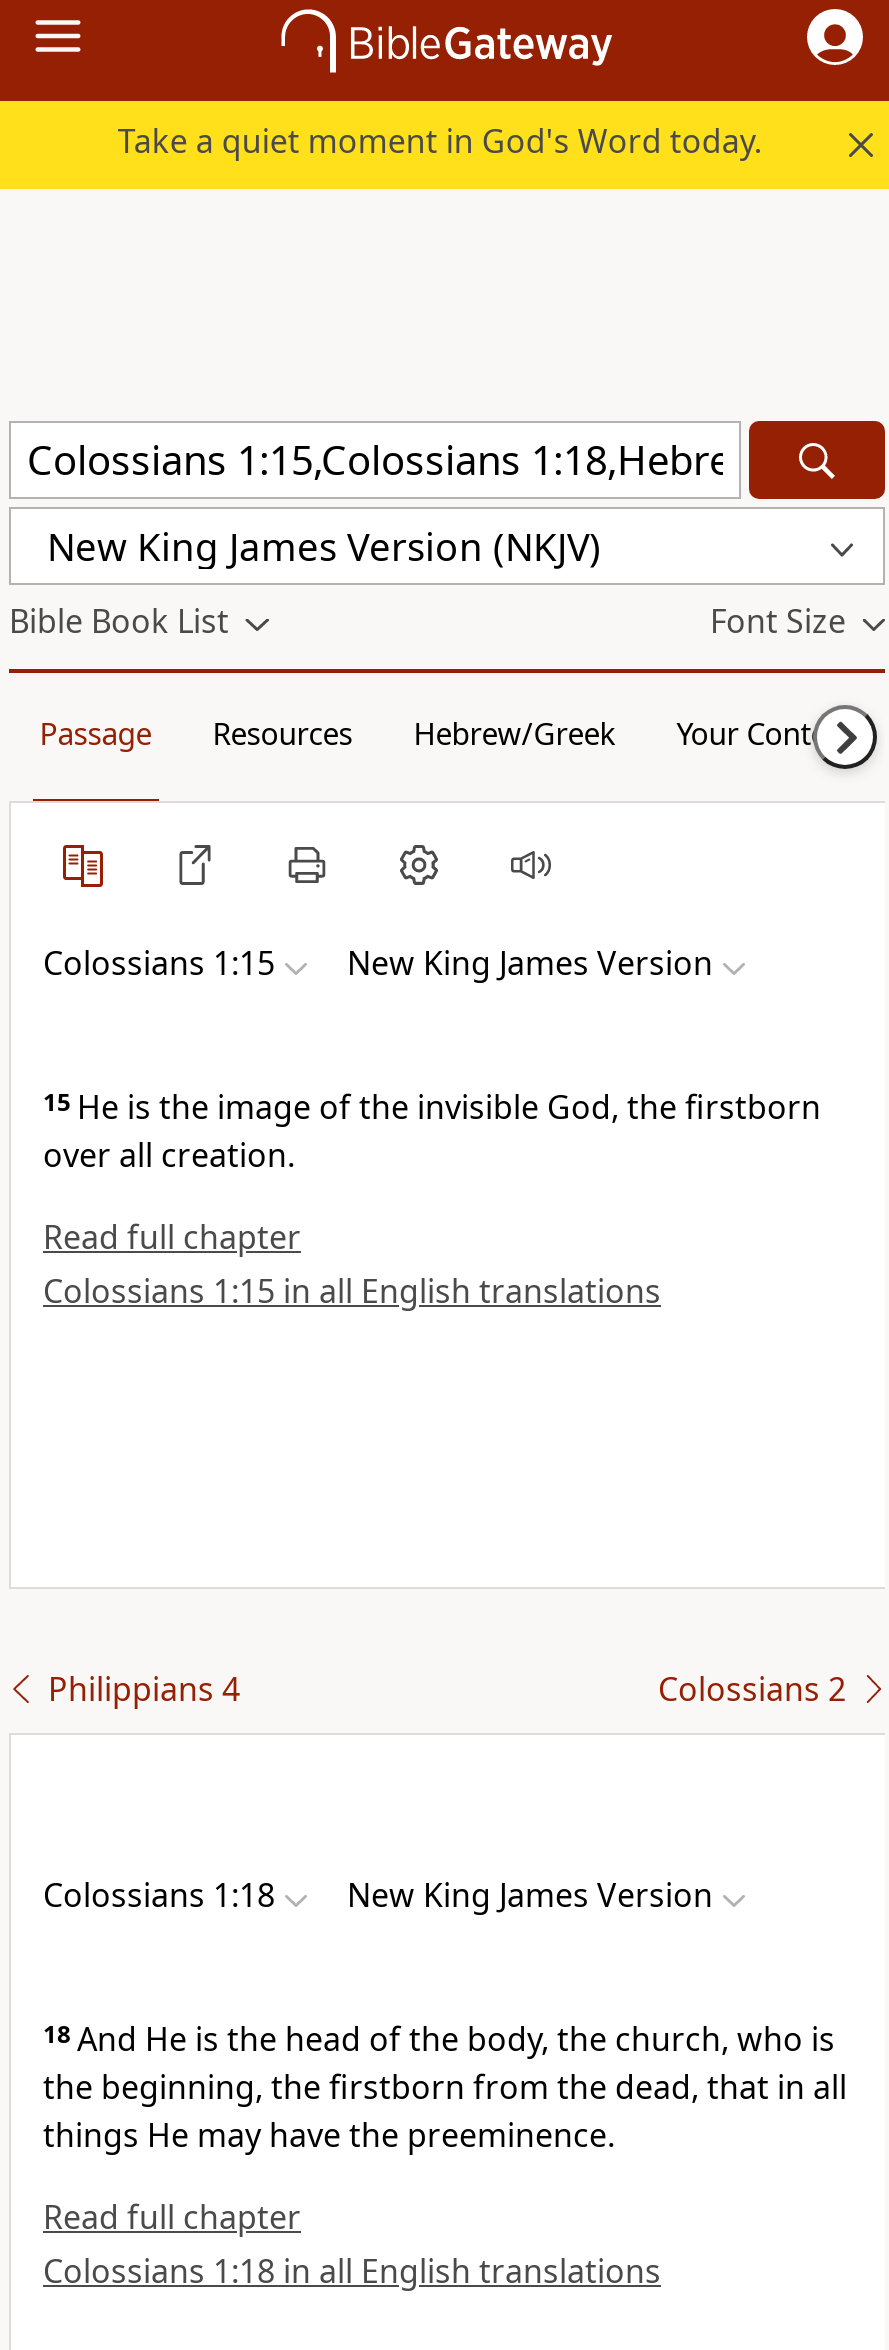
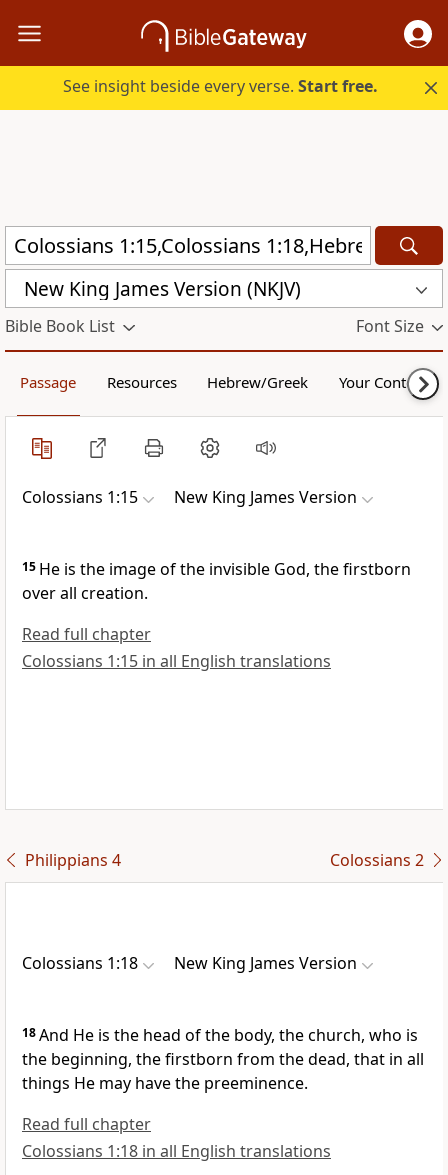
- Take a quiet moment in God's Word today.
+ See insight beside every verse. Start free.
